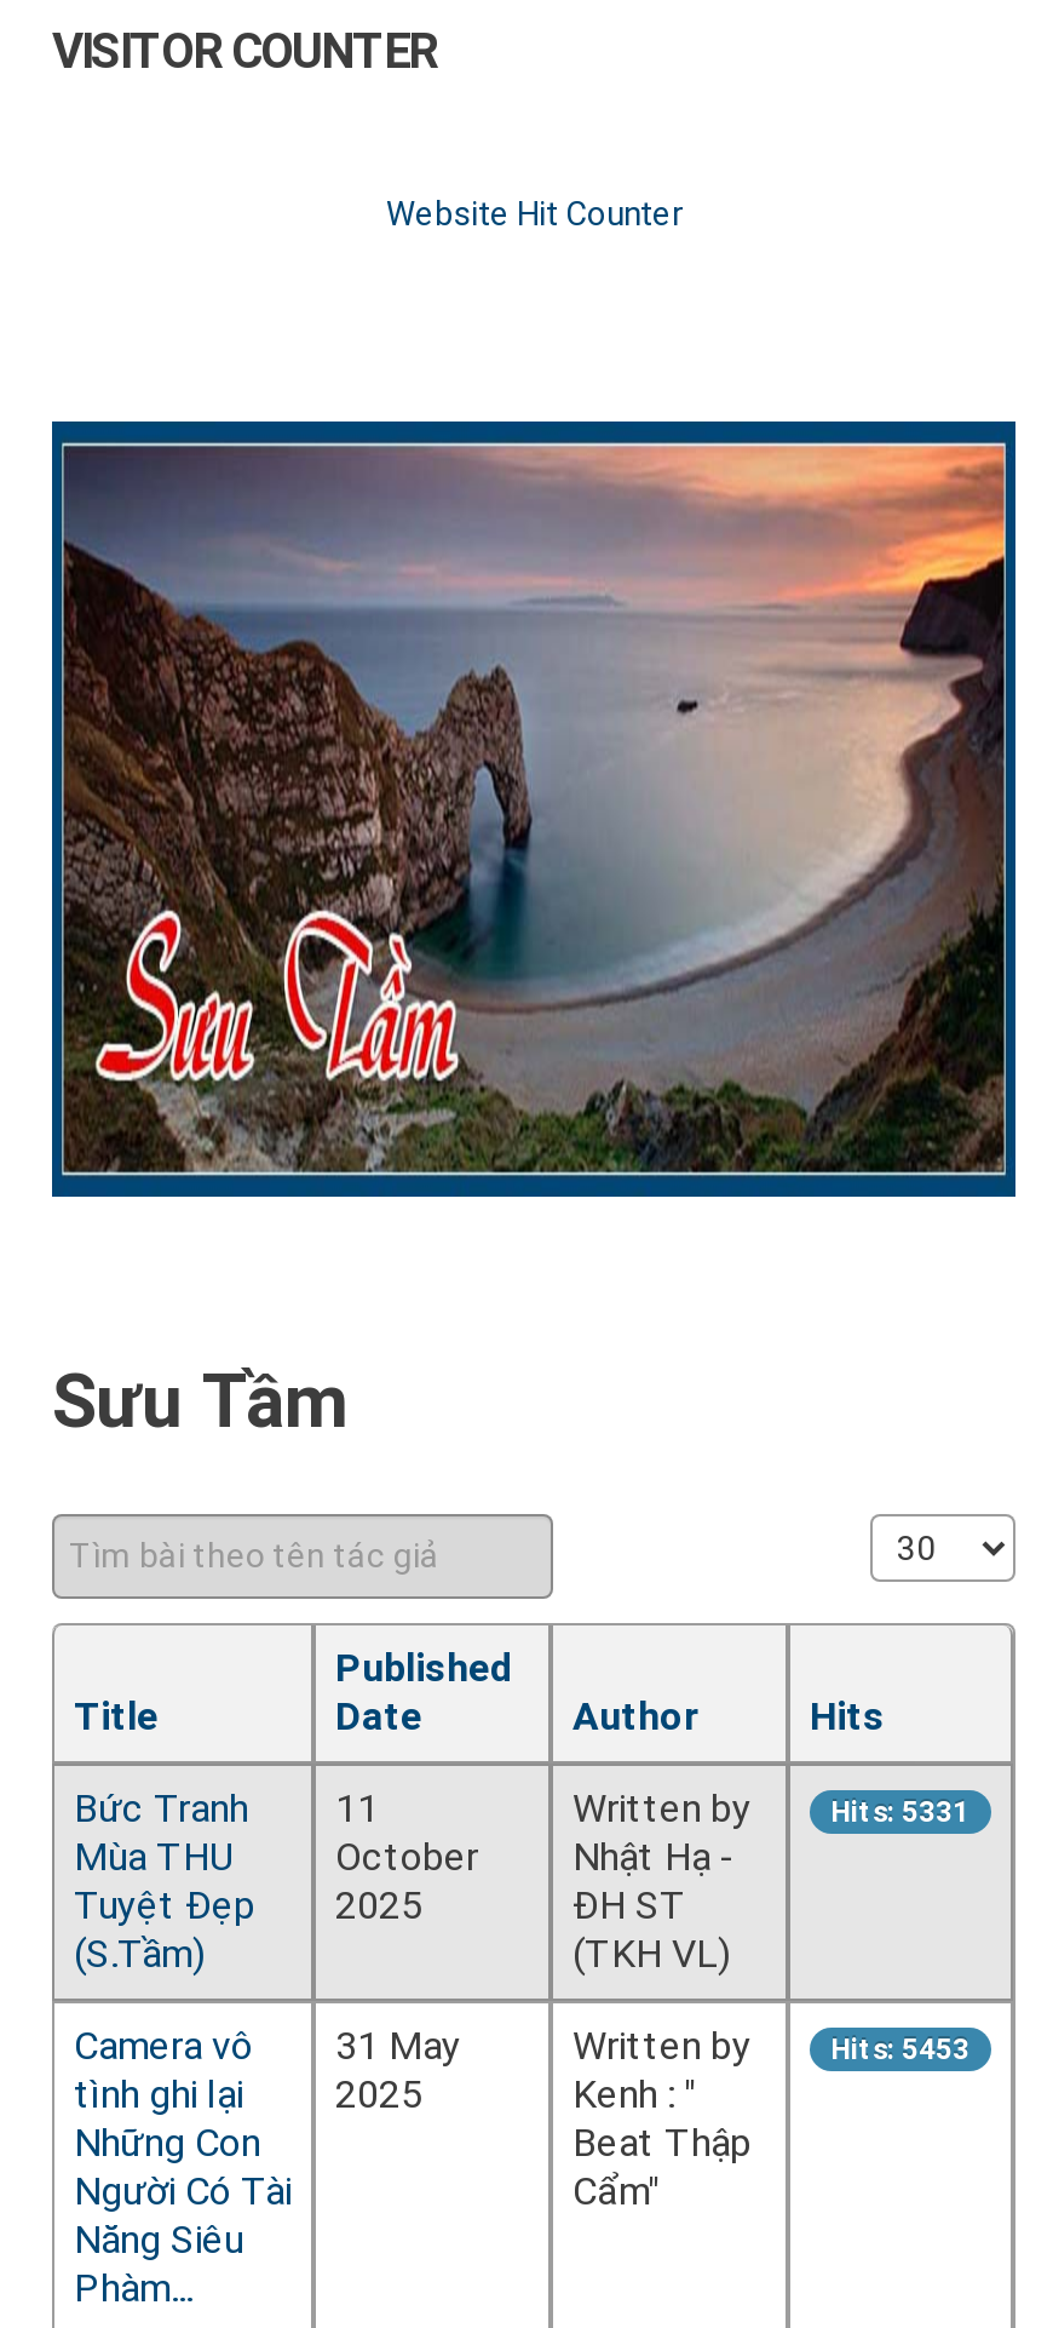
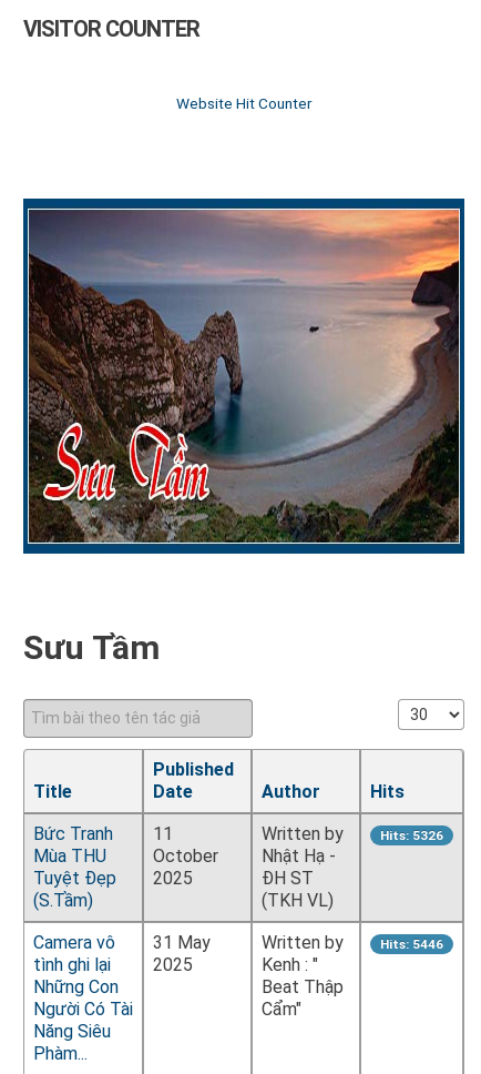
- Hits: 5331
+ Hits: 5326

- Hits: 5453
+ Hits: 5446
